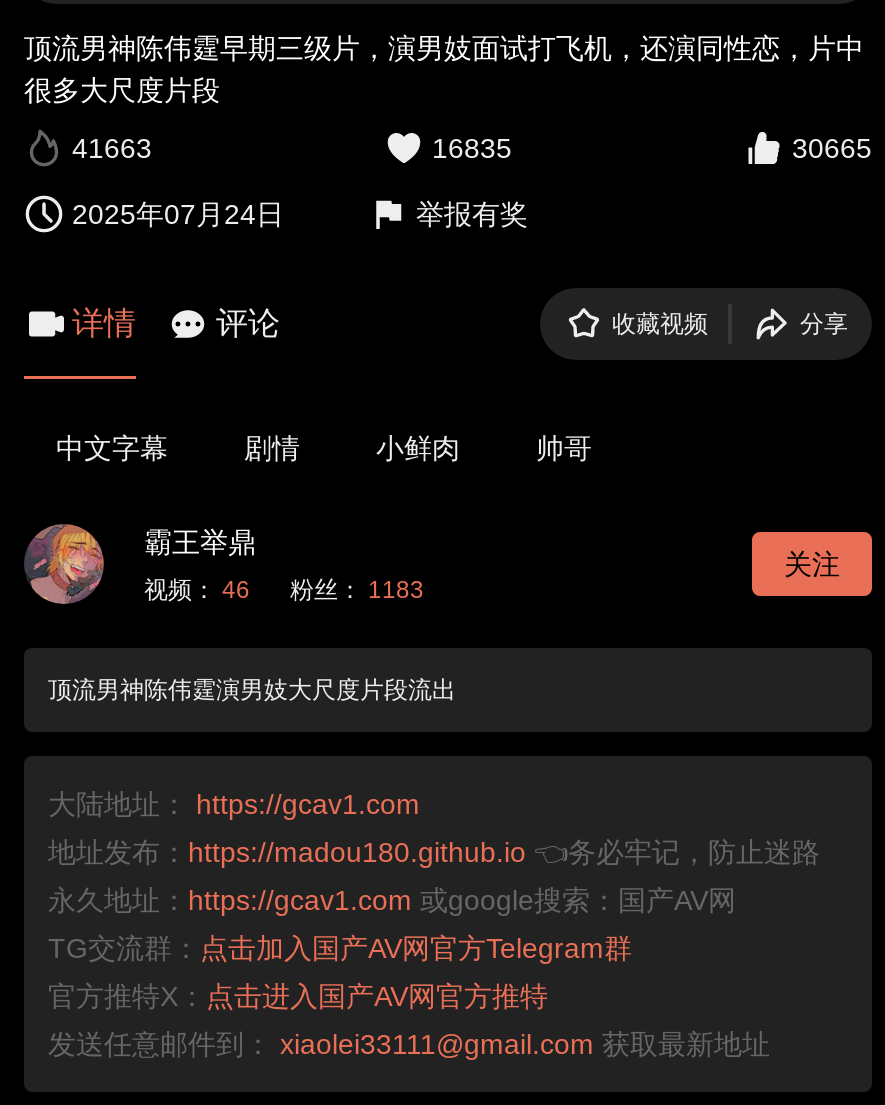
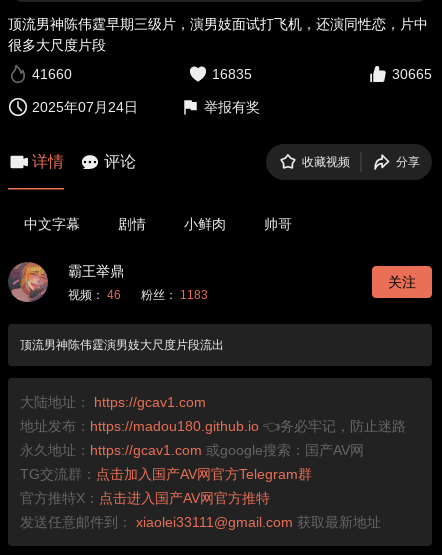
- 41663
+ 41660
